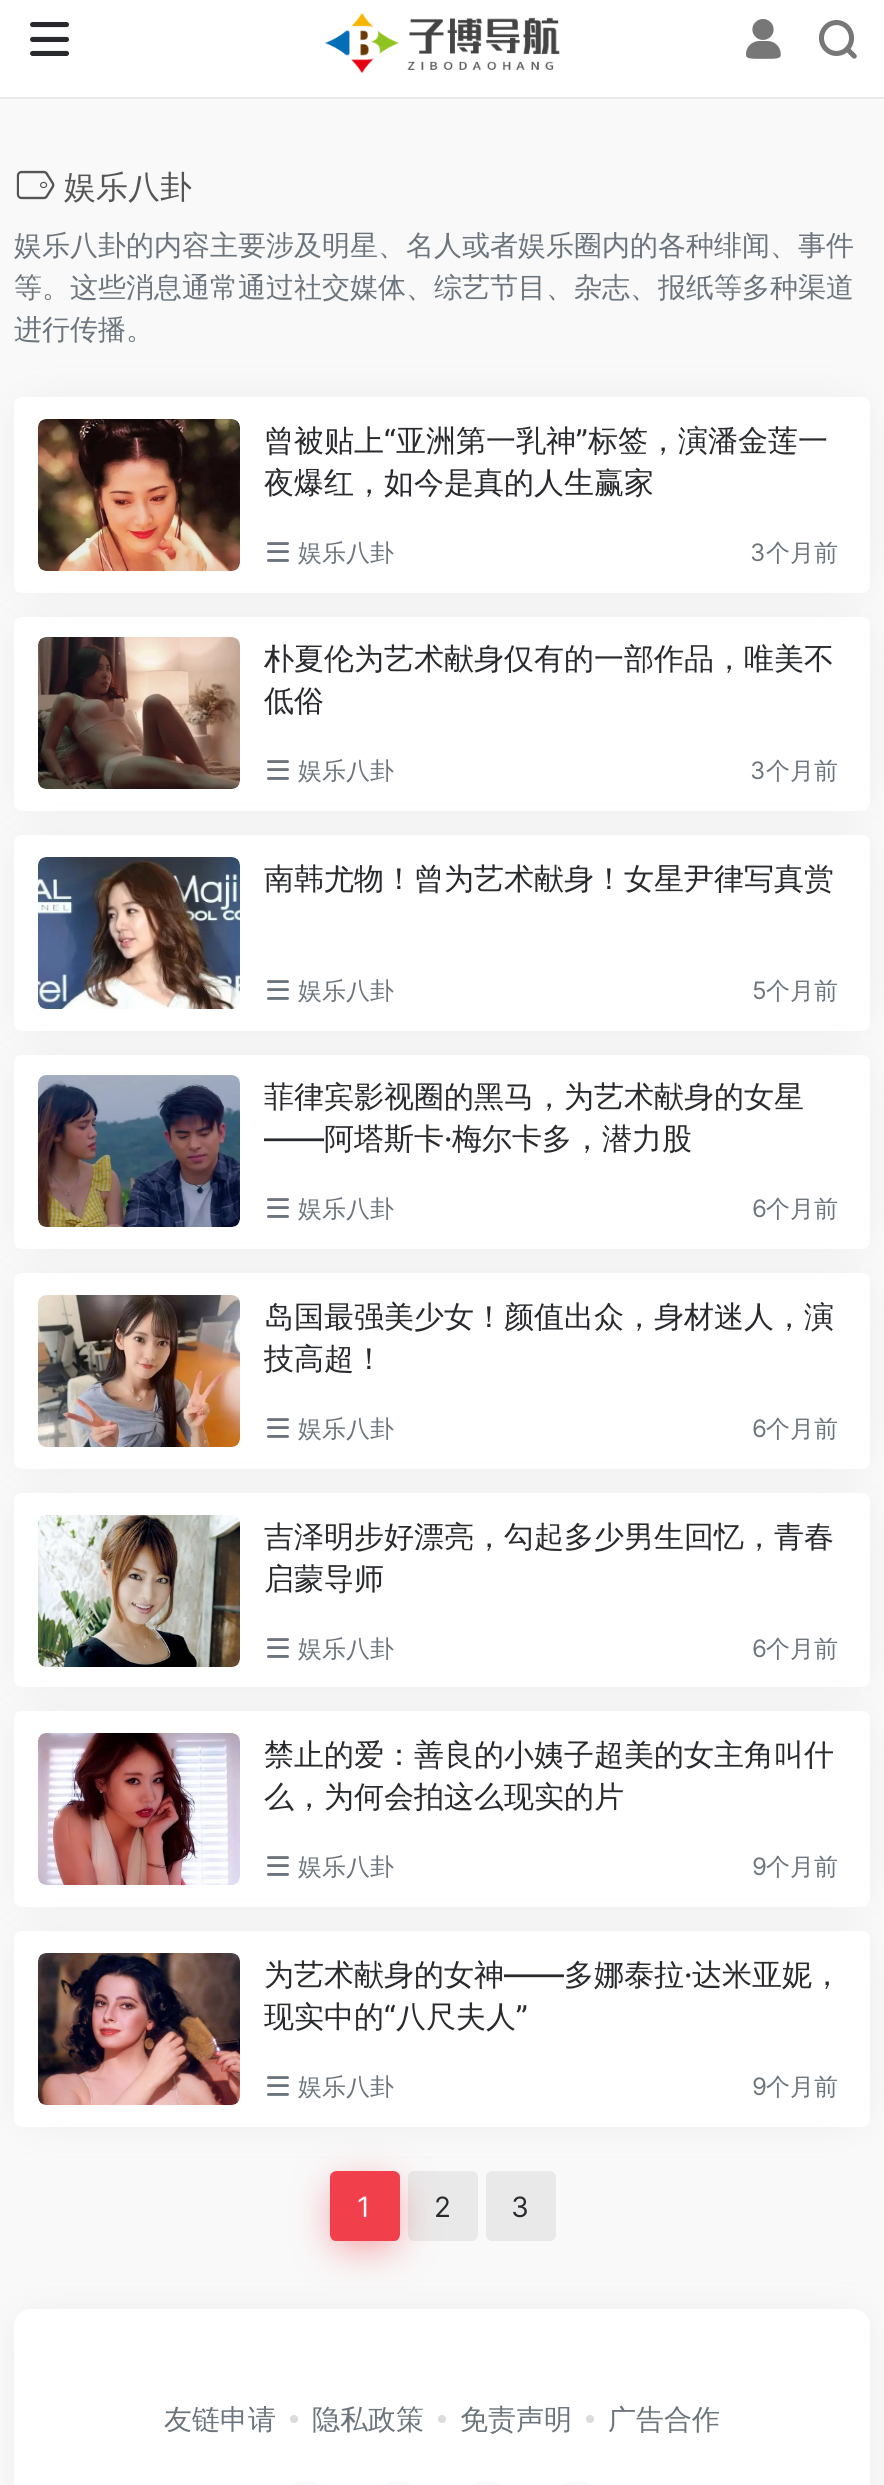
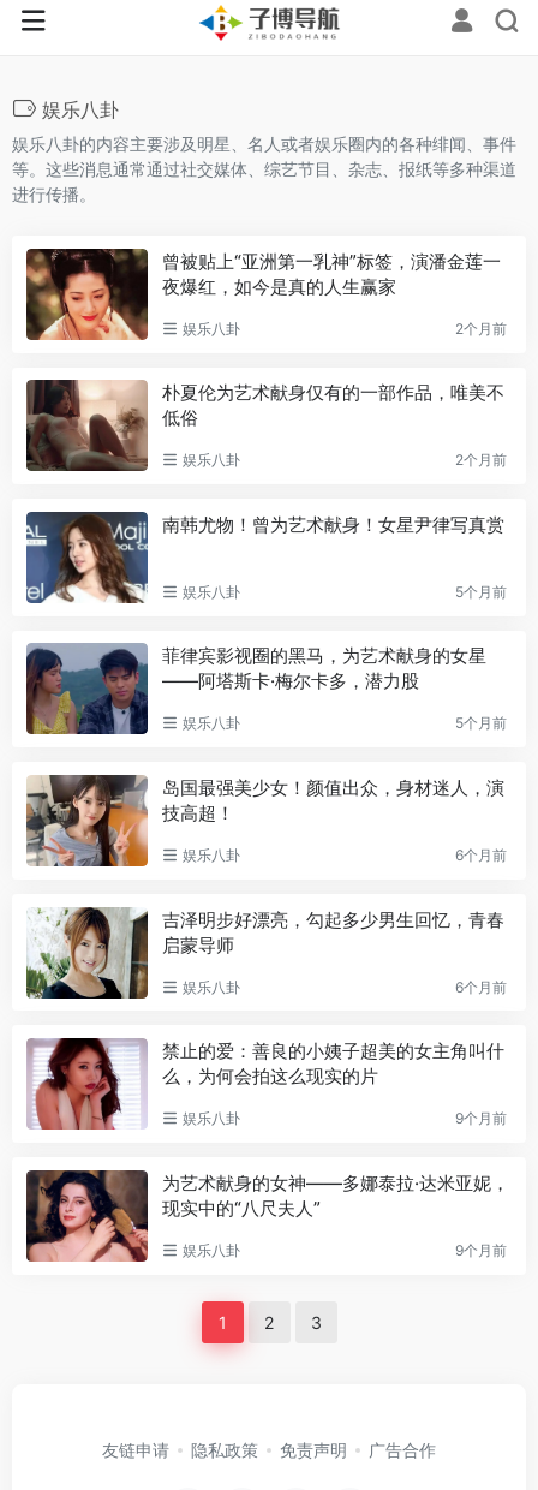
- 3个月前
+ 2个月前

- 3个月前
+ 2个月前

- 6个月前
+ 5个月前
